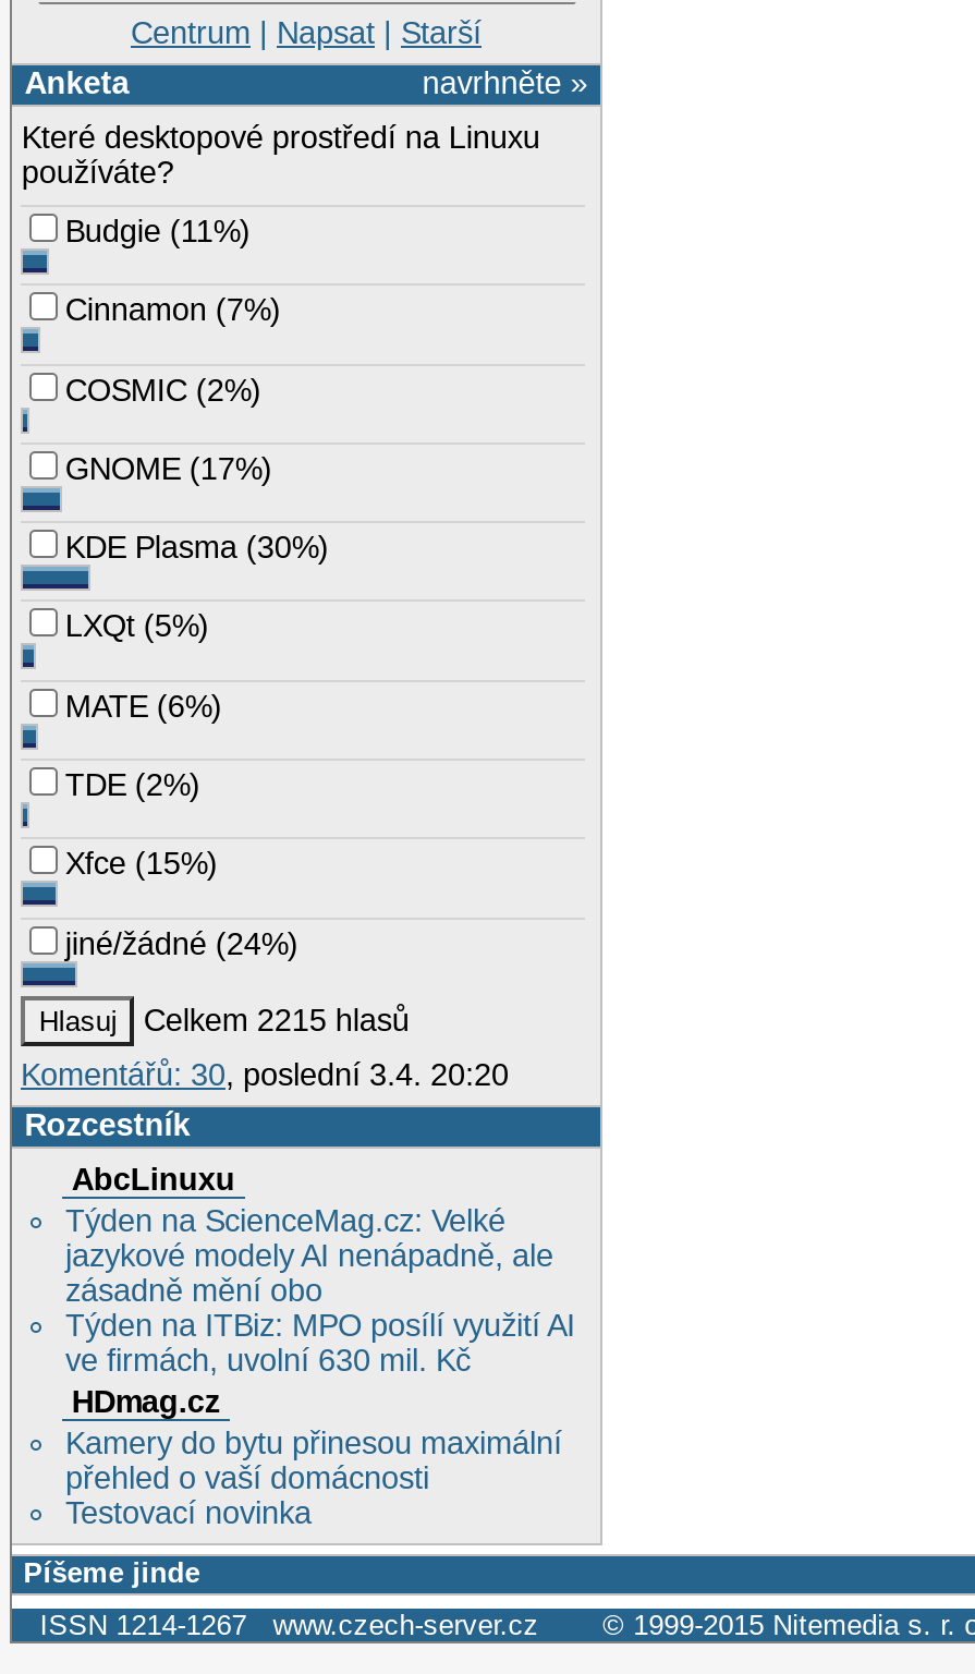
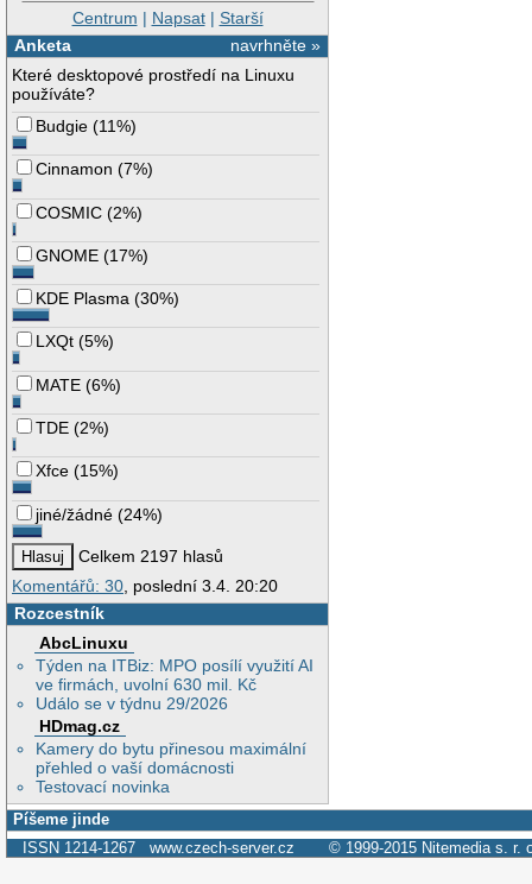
- Celkem 2215 hlasů
+ Celkem 2197 hlasů

- Týden na ScienceMag.cz: Velké
- jazykové modely AI nenápadně, ale
- zásadně mění obo

moved up: Týden na ITBiz: MPO posílí využití AI | ve firmách, uvolní 630 mil. Kč

+ Událo se v týdnu 29/2026
